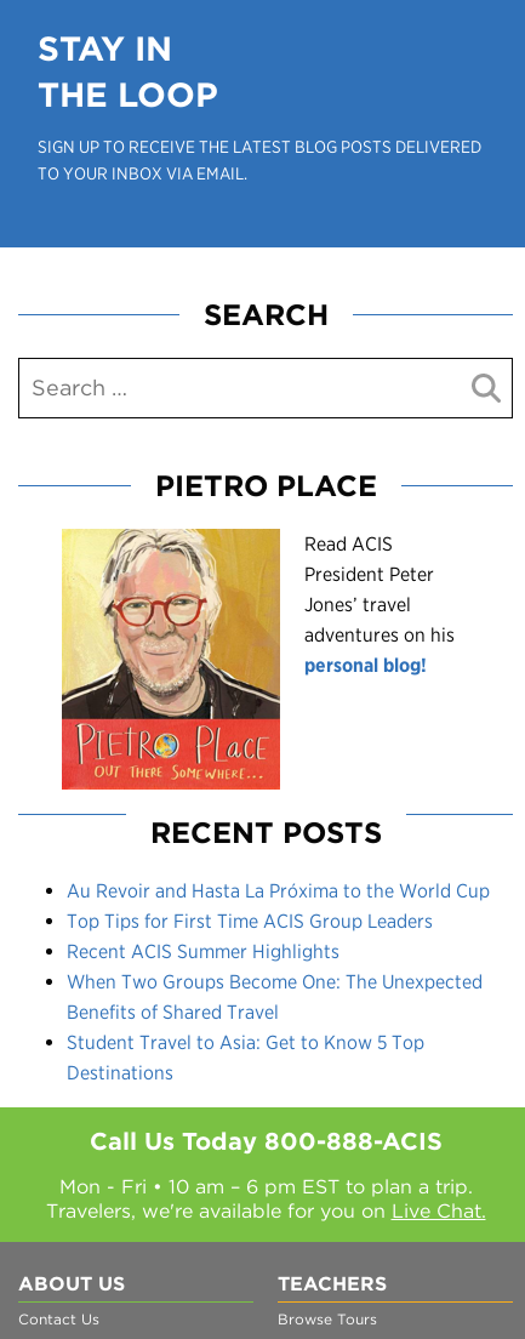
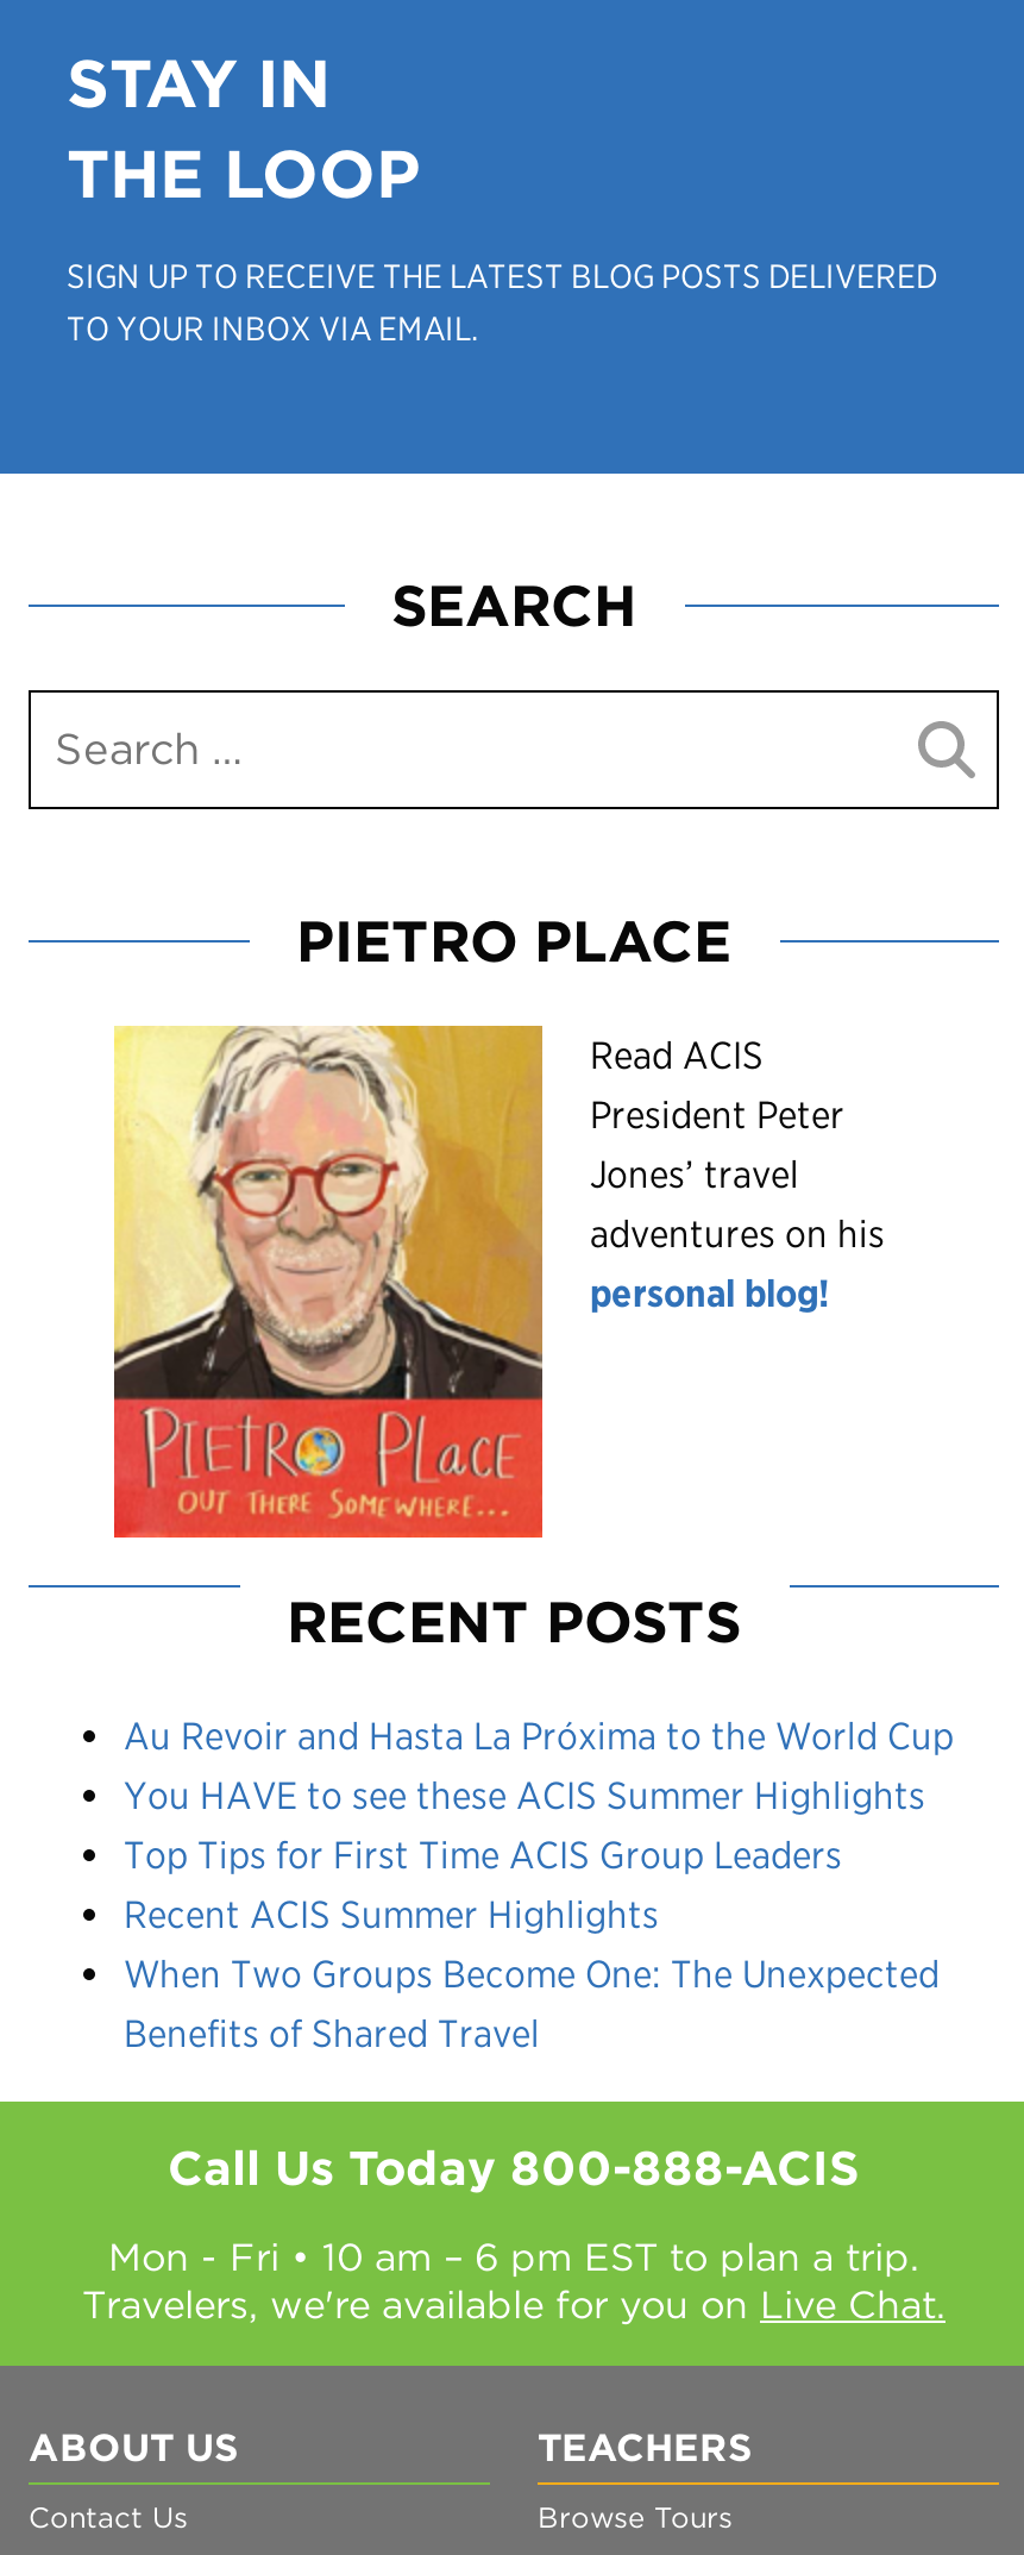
+ You HAVE to see these ACIS Summer Highlights

moved down: Top Tips for First Time ACIS Group Leaders | Recent ACIS Summer Highlights | When Two Groups Become One: The Unexpected | Benefits of Shared Travel

- Student Travel to Asia: Get to Know 5 Top
- Destinations
